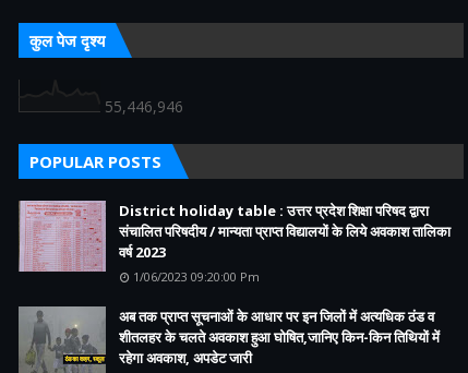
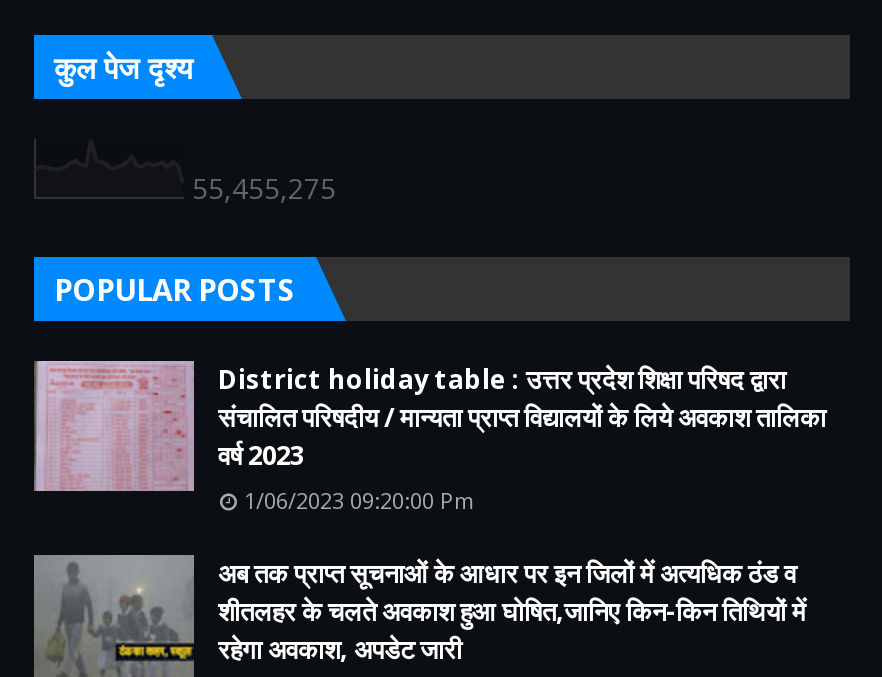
- 55,446,946
+ 55,455,275
